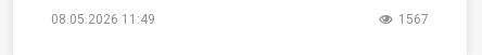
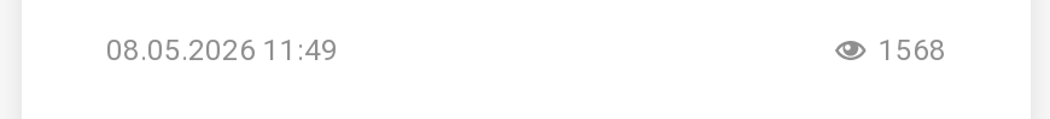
- 1567
+ 1568
